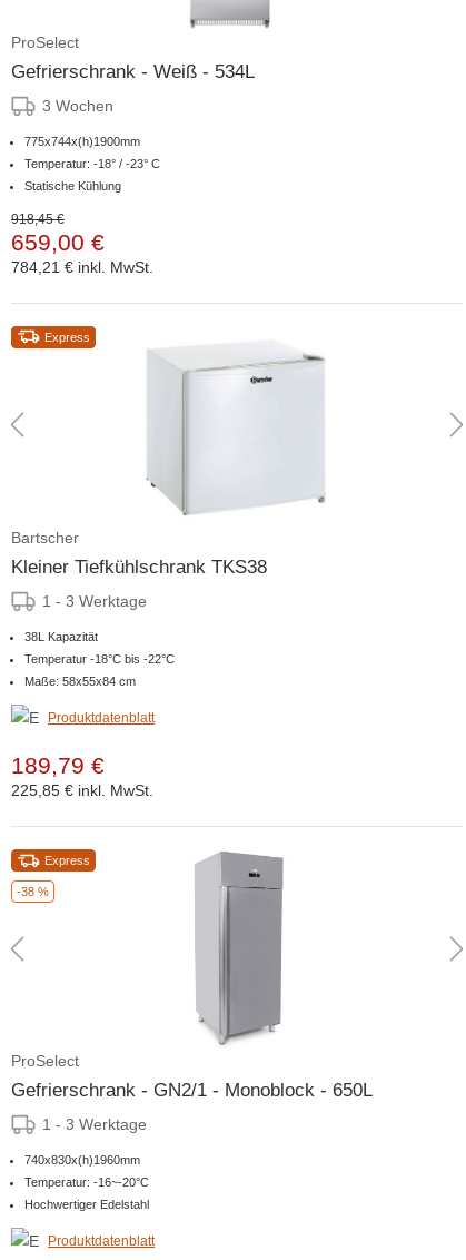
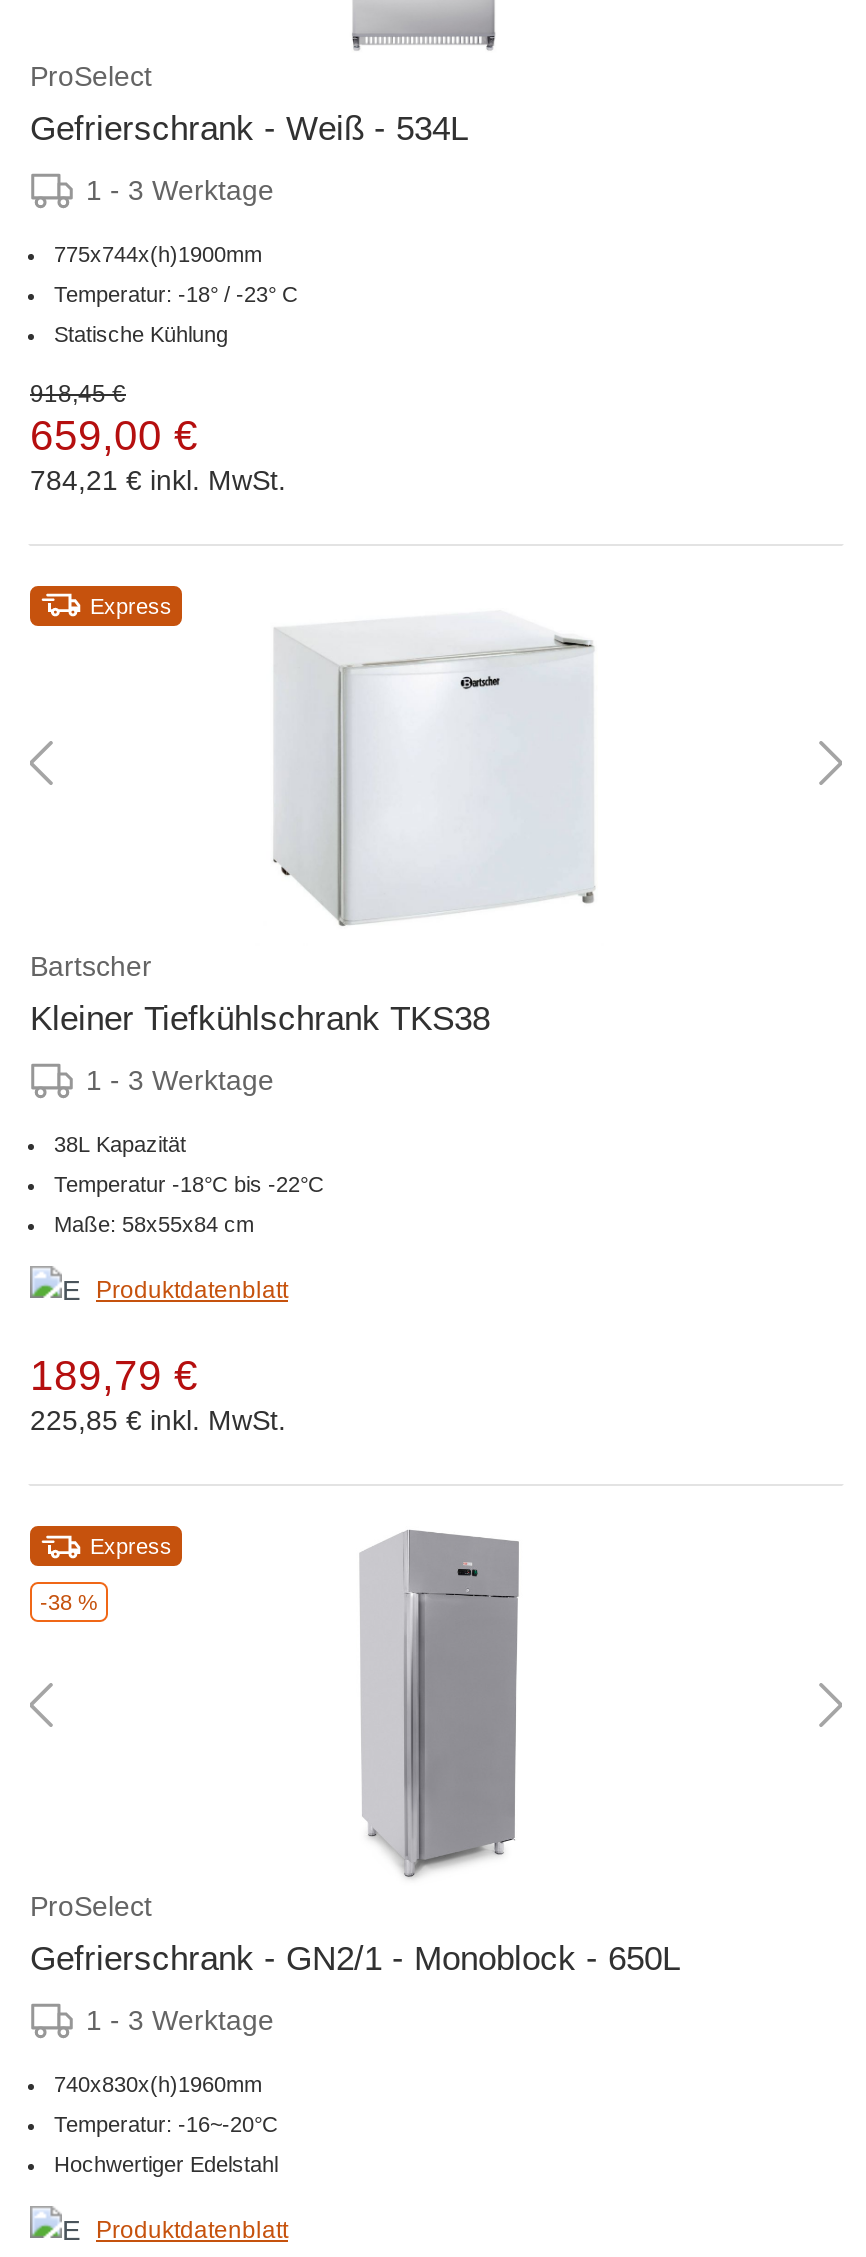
- 3 Wochen
+ 1 - 3 Werktage
